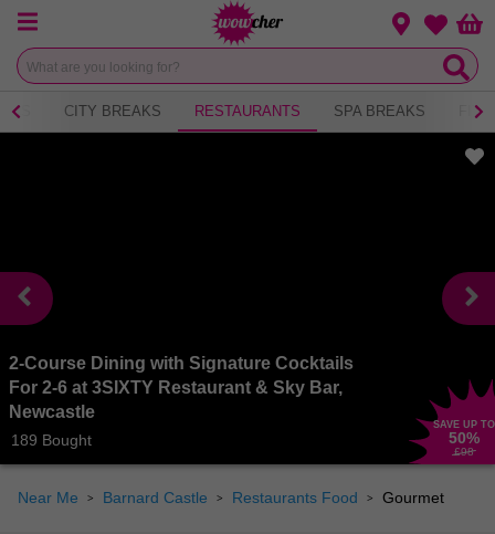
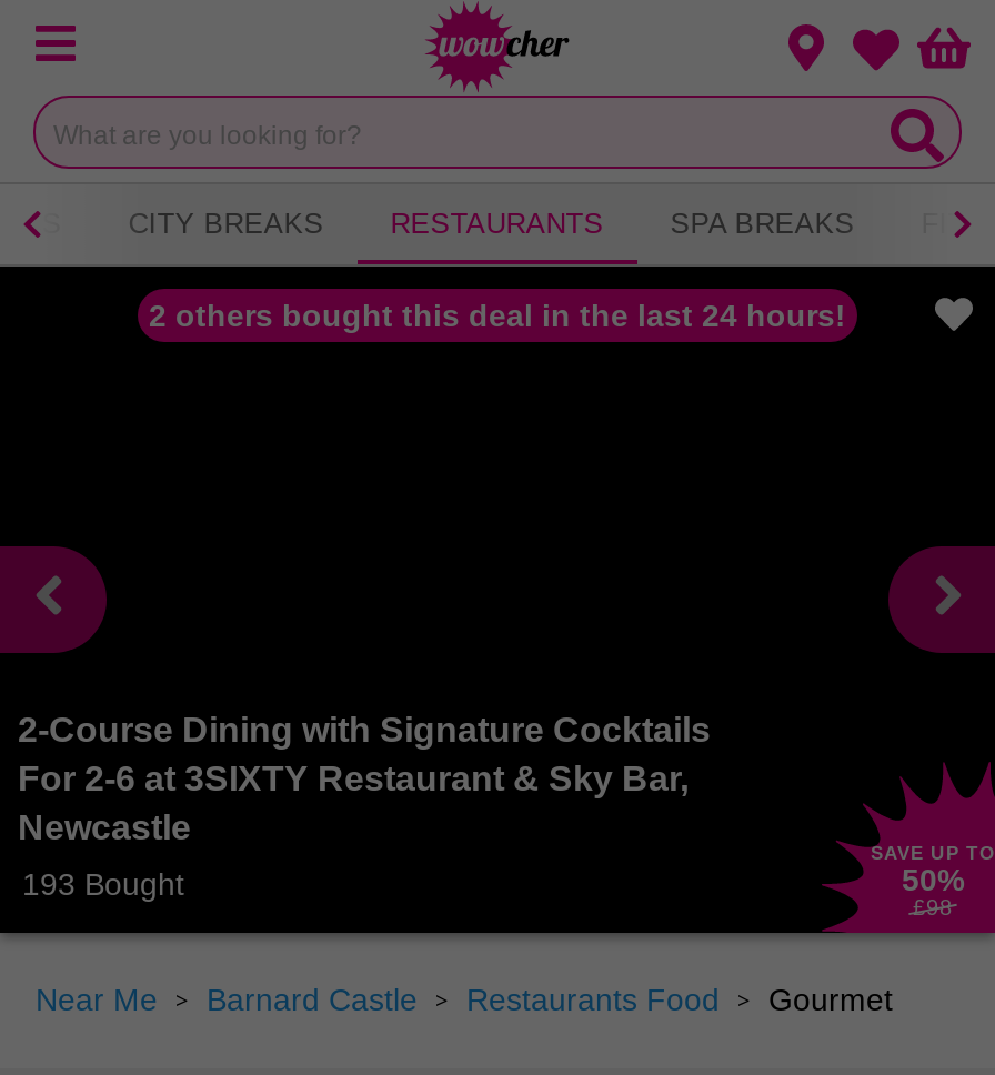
+ 2 others bought this deal in the last 24 hours!

- 189 Bought
+ 193 Bought
